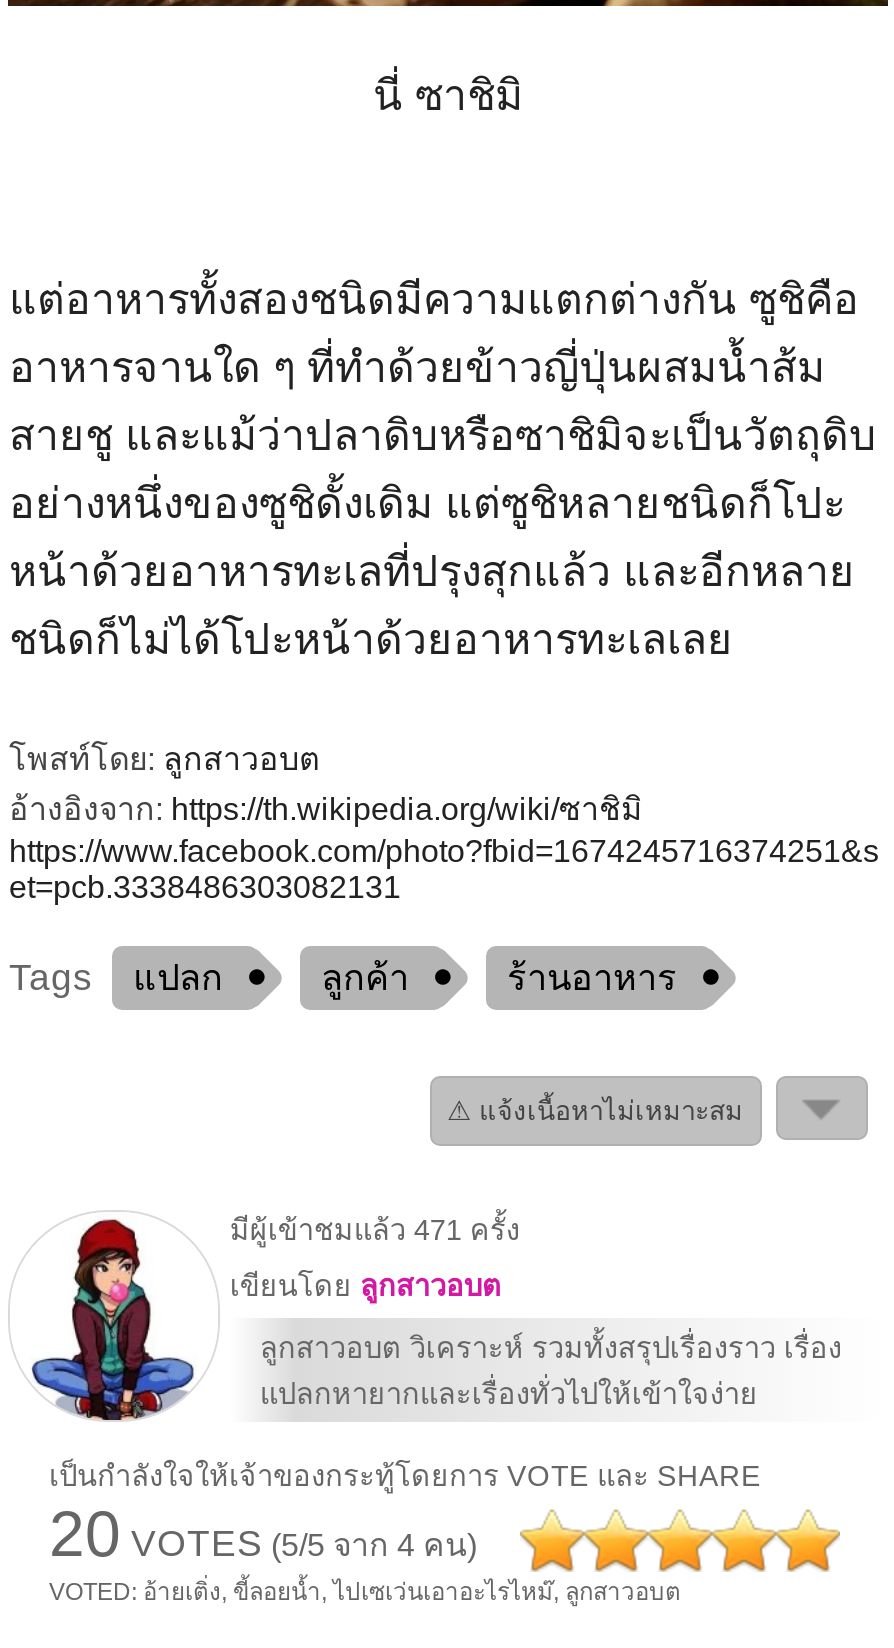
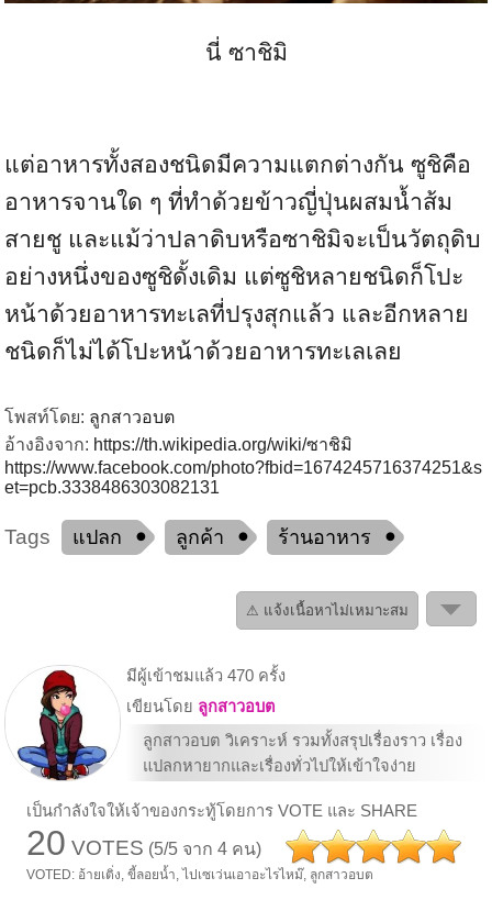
- มีผู้เข้าชมแล้ว 471 ครั้ง
+ มีผู้เข้าชมแล้ว 470 ครั้ง
